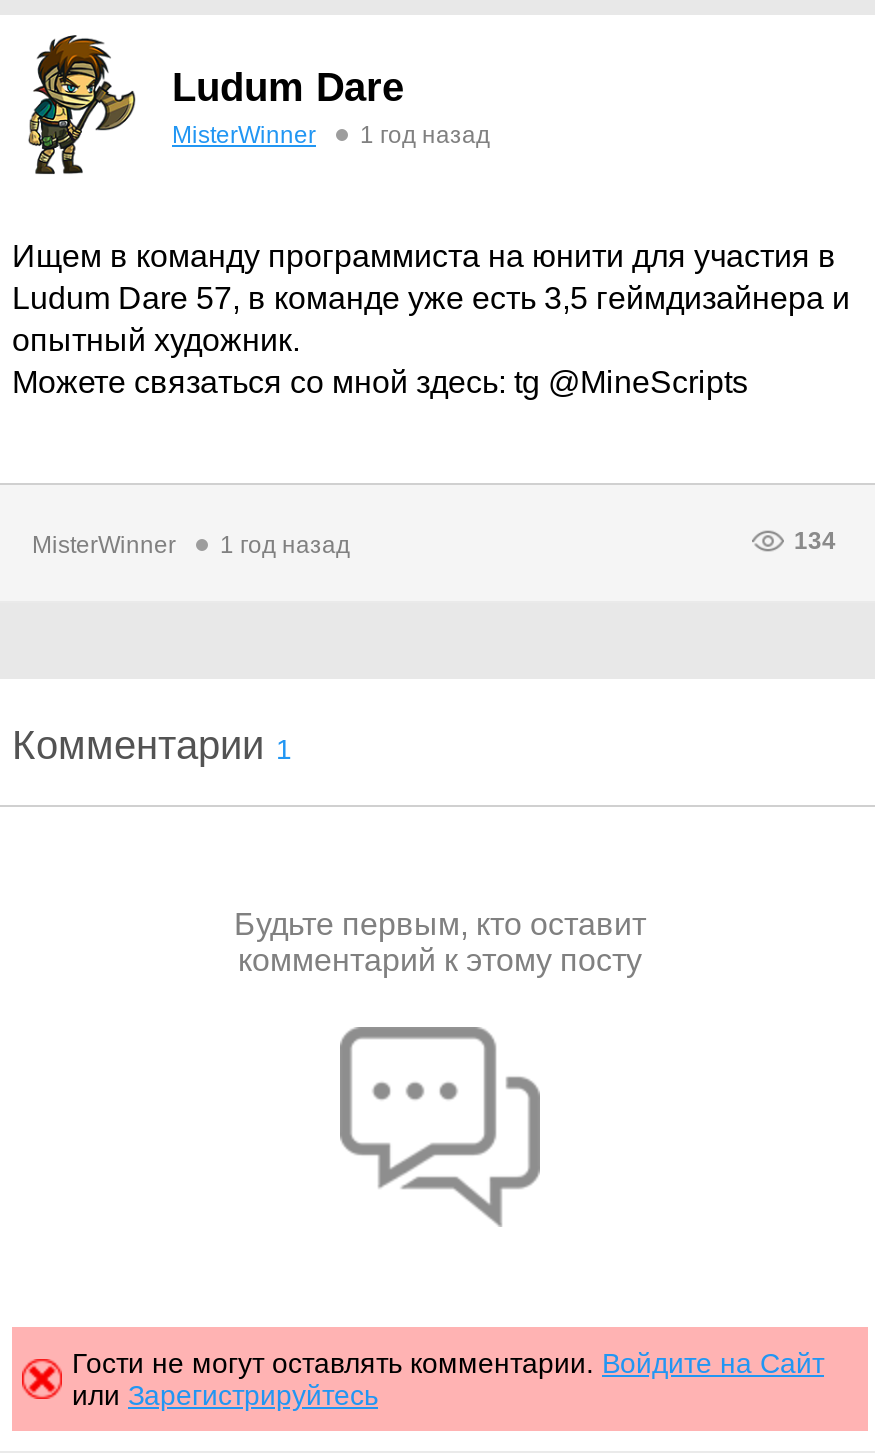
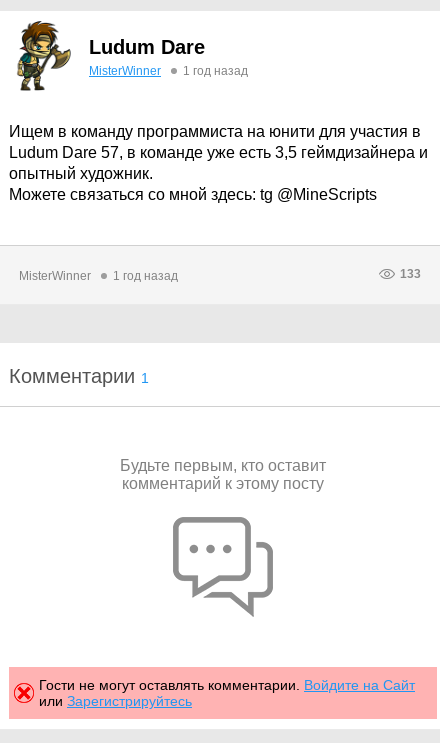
- 134
+ 133
